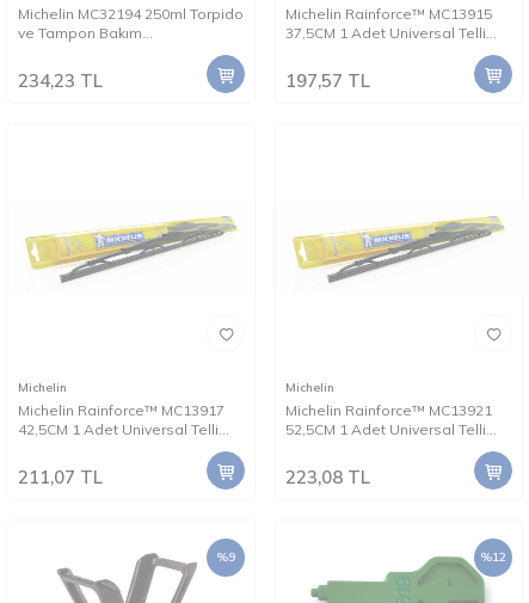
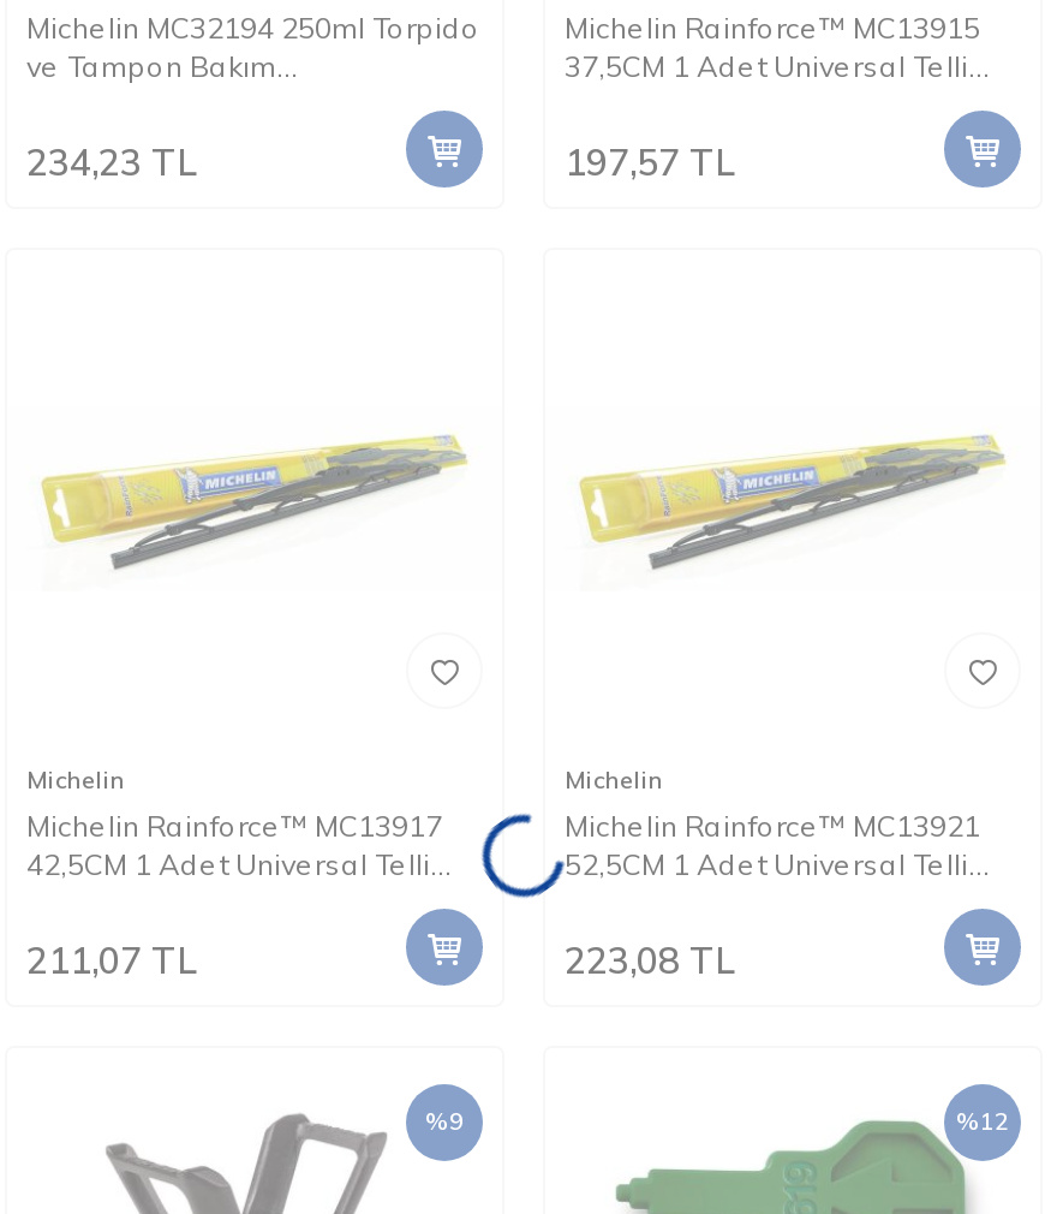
+ [image]
